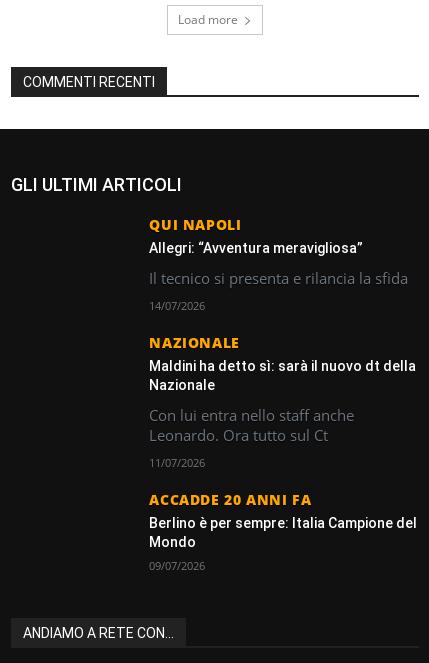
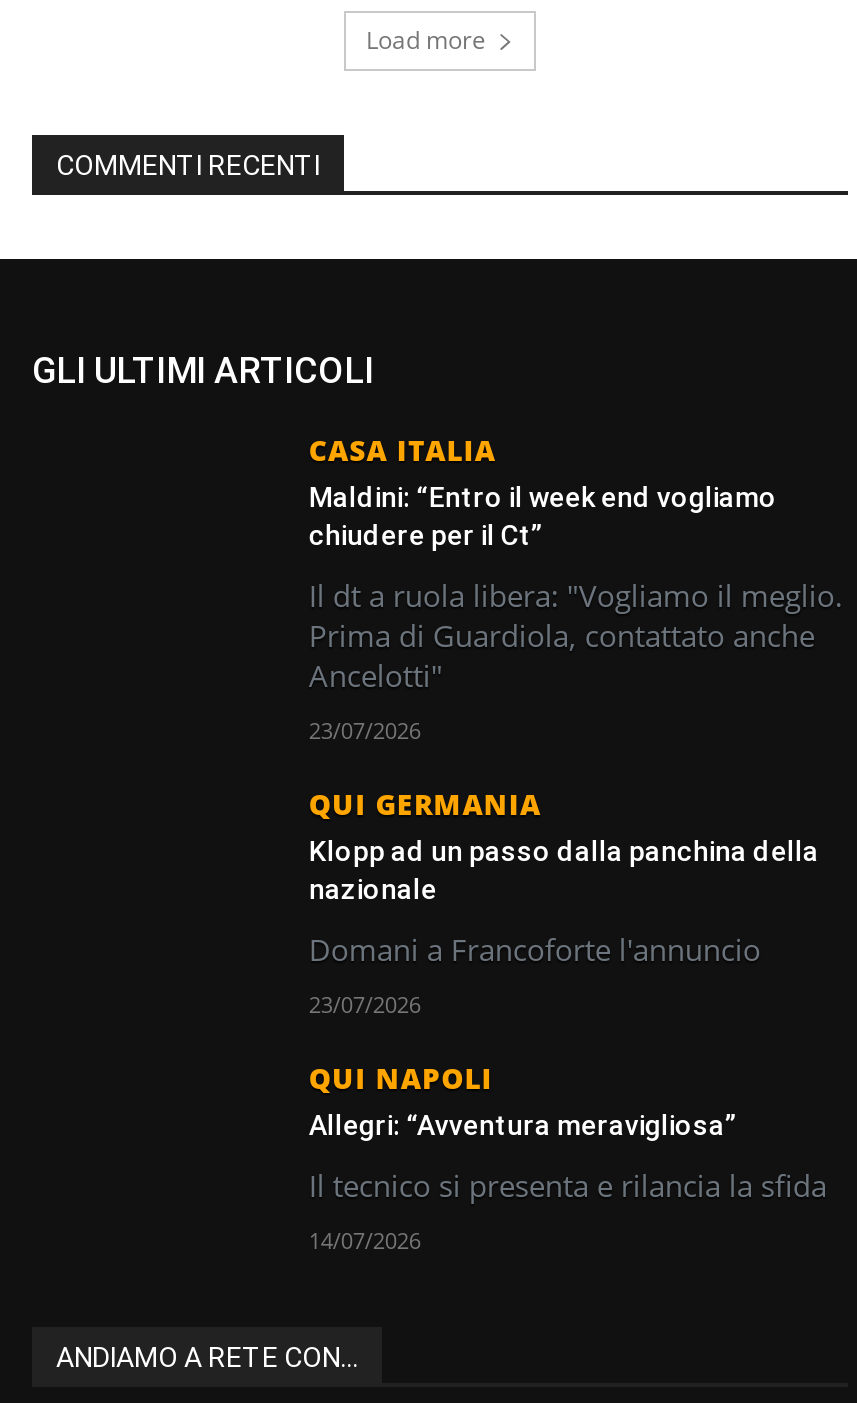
+ CASA ITALIA
+ Maldini: “Entro il week end vogliamo
+ chiudere per il Ct”
+ Il dt a ruola libera: "Vogliamo il meglio.
+ Prima di Guardiola, contattato anche
+ Ancelotti"
+ 23/07/2026
+ QUI GERMANIA
+ Klopp ad un passo dalla panchina della
+ nazionale
+ Domani a Francoforte l'annuncio
+ 23/07/2026

moved down: QUI NAPOLI | Allegri: “Avventura meravigliosa” | Il tecnico si presenta e rilancia la sfida | 14/07/2026

- NAZIONALE
- Maldini ha detto sì: sarà il nuovo dt della
- Nazionale
- Con lui entra nello staff anche
- Leonardo. Ora tutto sul Ct
- 11/07/2026
- ACCADDE 20 ANNI FA
- Berlino è per sempre: Italia Campione del
- Mondo
- 09/07/2026
